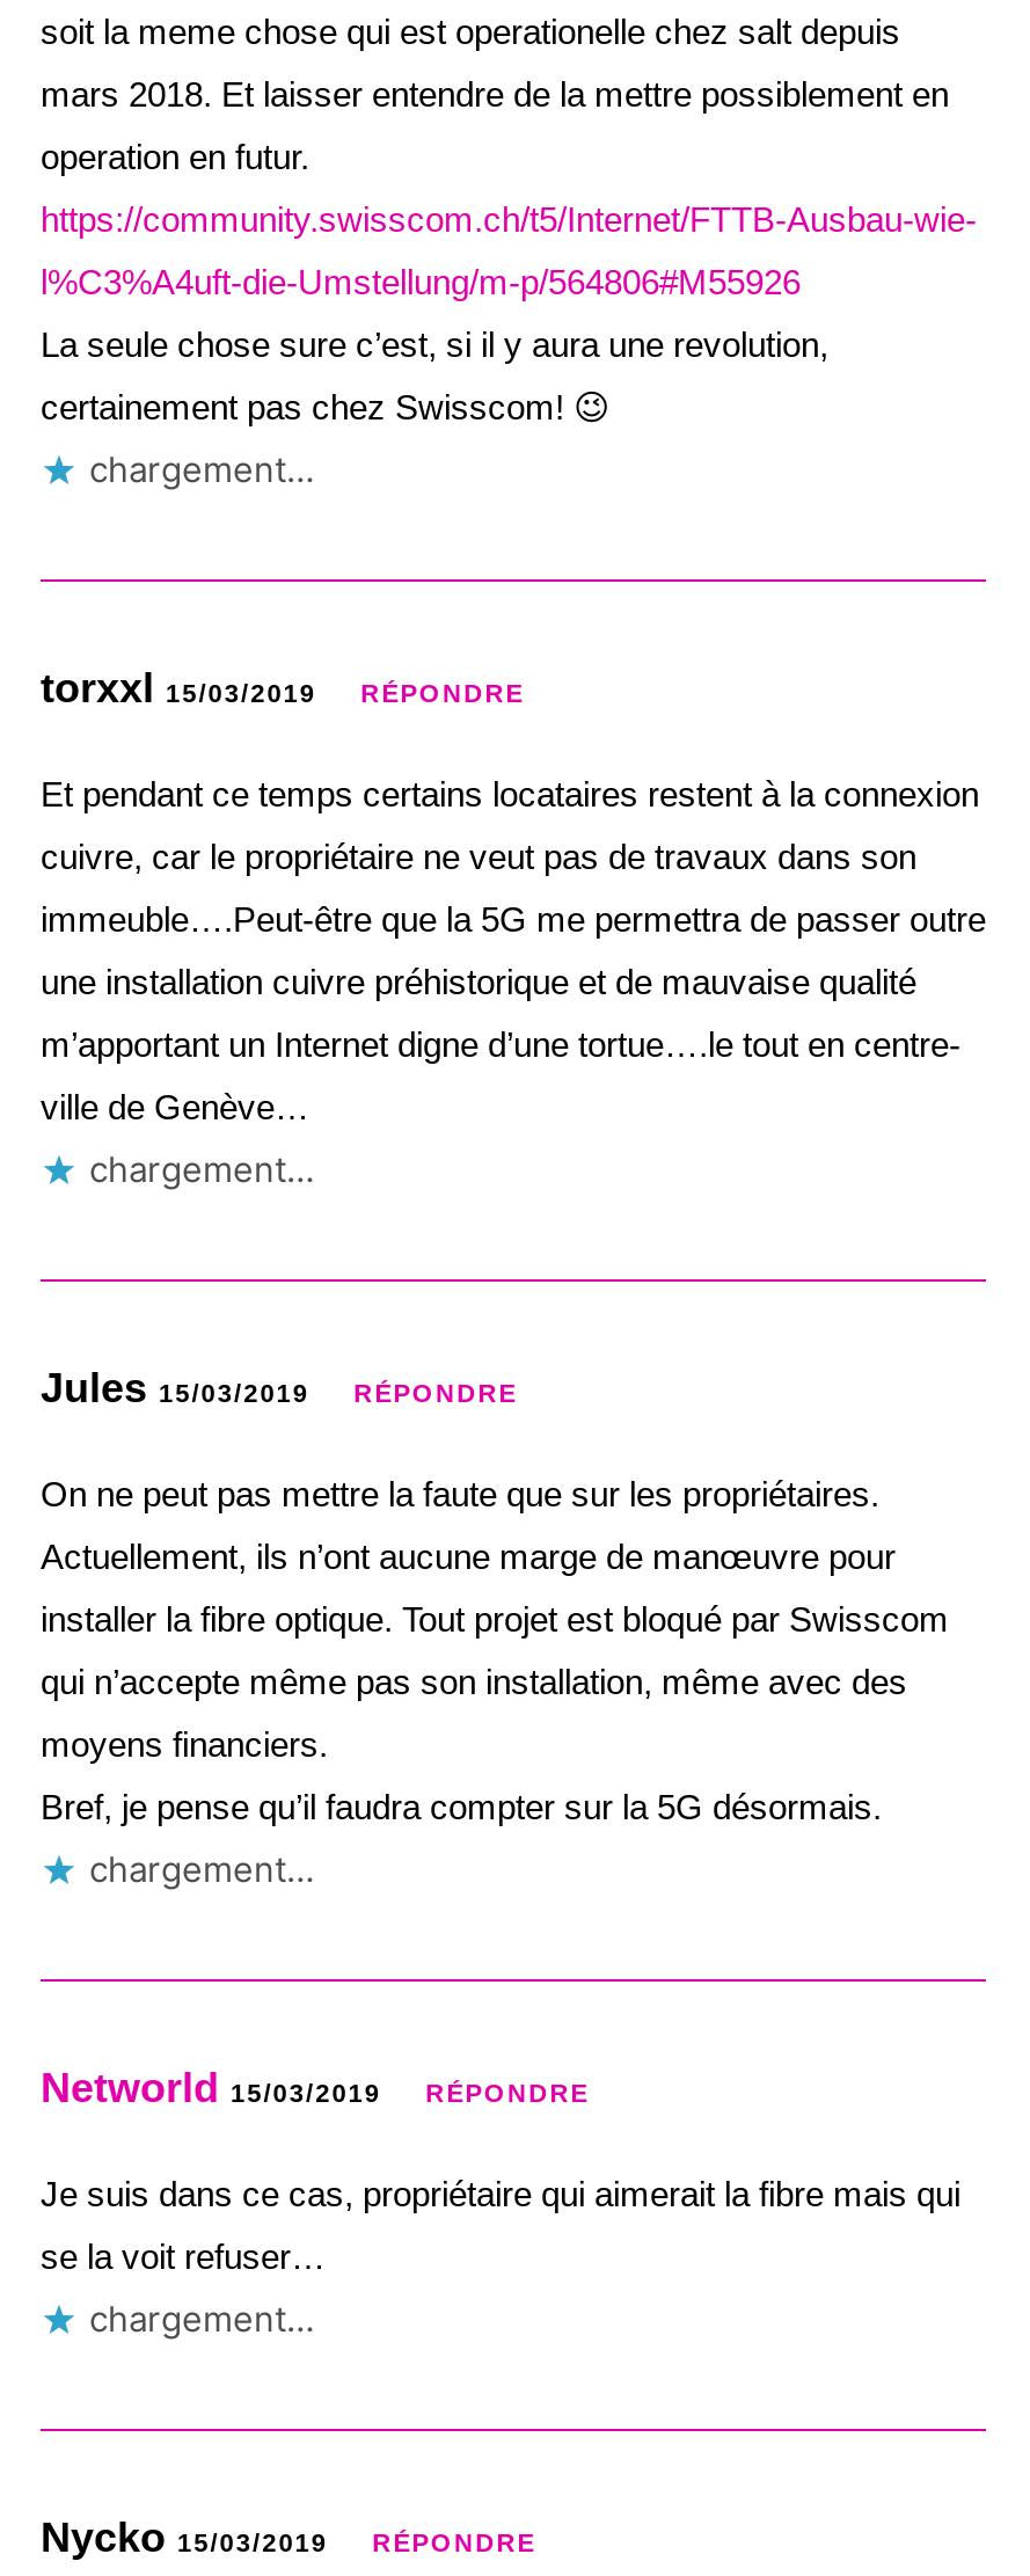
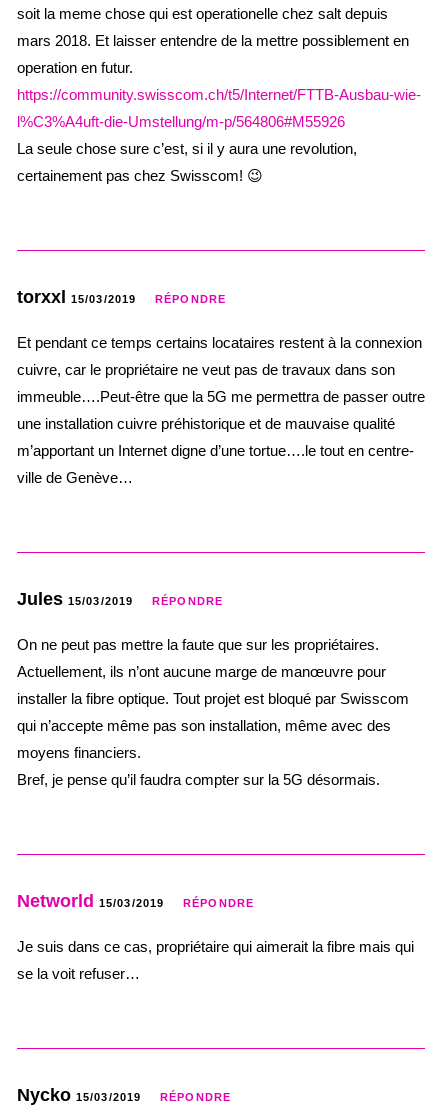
- chargement…

- chargement…

- chargement…

- chargement…
